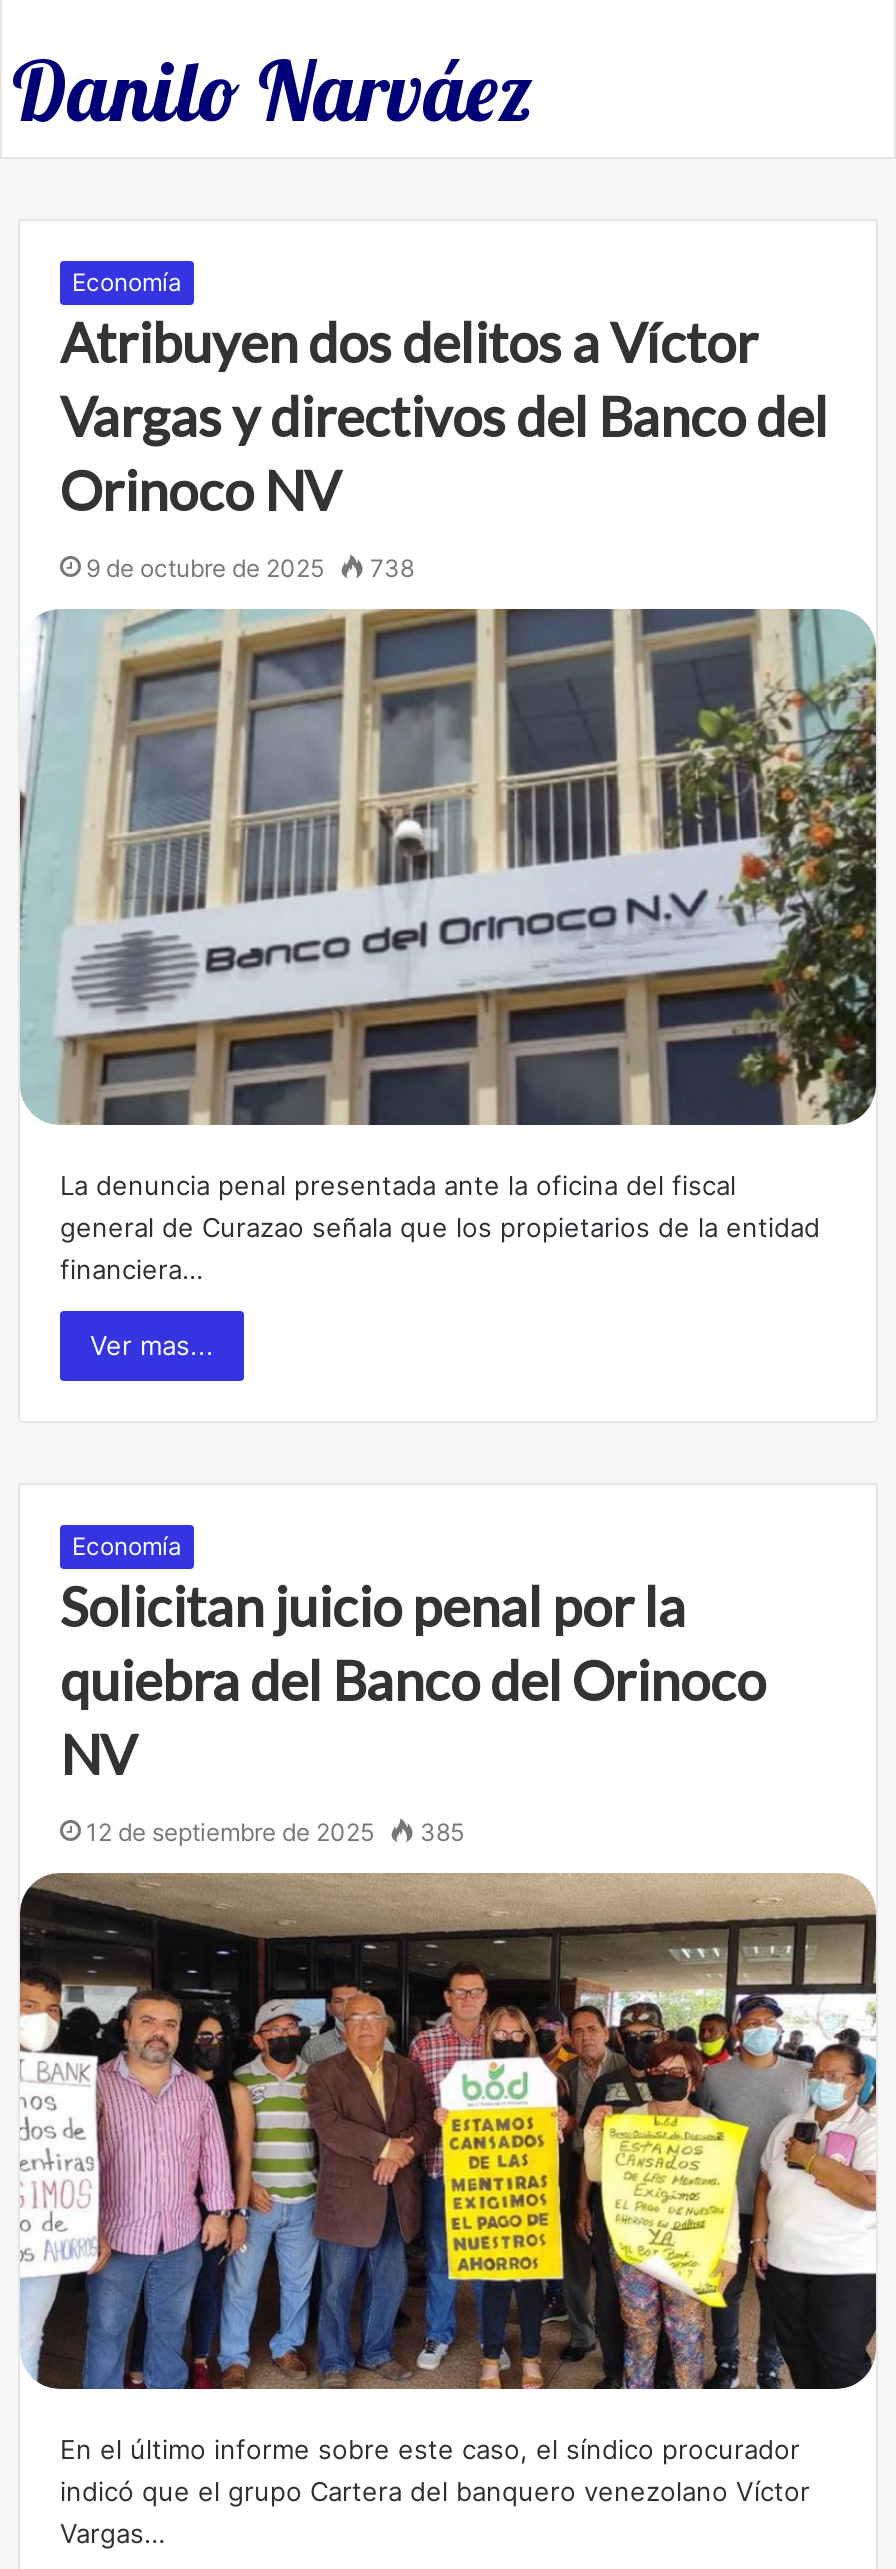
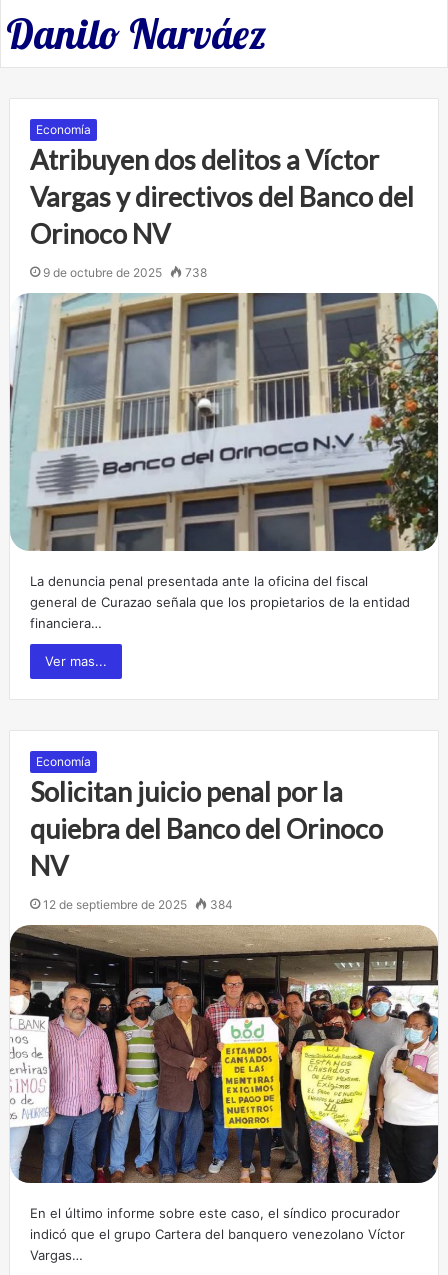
- 12 de septiembre de 2025 385
+ 12 de septiembre de 2025 384
